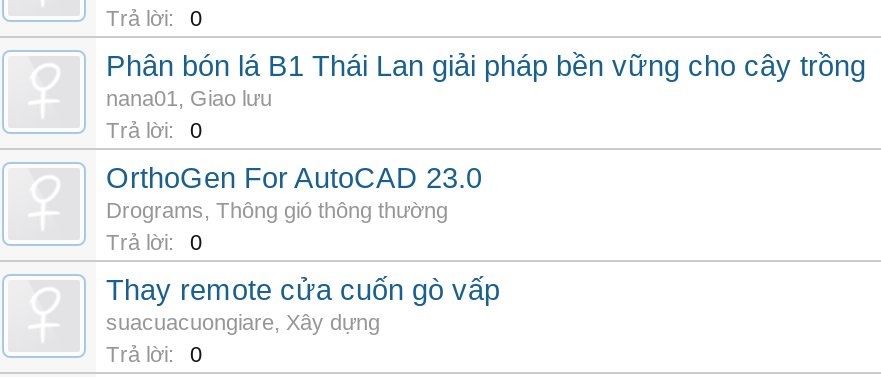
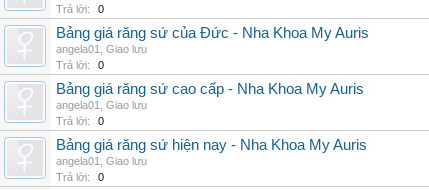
- Phân bón lá B1 Thái Lan giải pháp bền vững cho cây trồng
- nana01, Giao lưu
+ Bảng giá răng sứ của Đức - Nha Khoa My Auris
+ angela01, Giao lưu

- OrthoGen For AutoCAD 23.0
- Drograms, Thông gió thông thường
+ Bảng giá răng sứ cao cấp - Nha Khoa My Auris
+ angela01, Giao lưu

- Thay remote cửa cuốn gò vấp
- suacuacuongiare, Xây dựng
+ Bảng giá răng sứ hiện nay - Nha Khoa My Auris
+ angela01, Giao lưu
